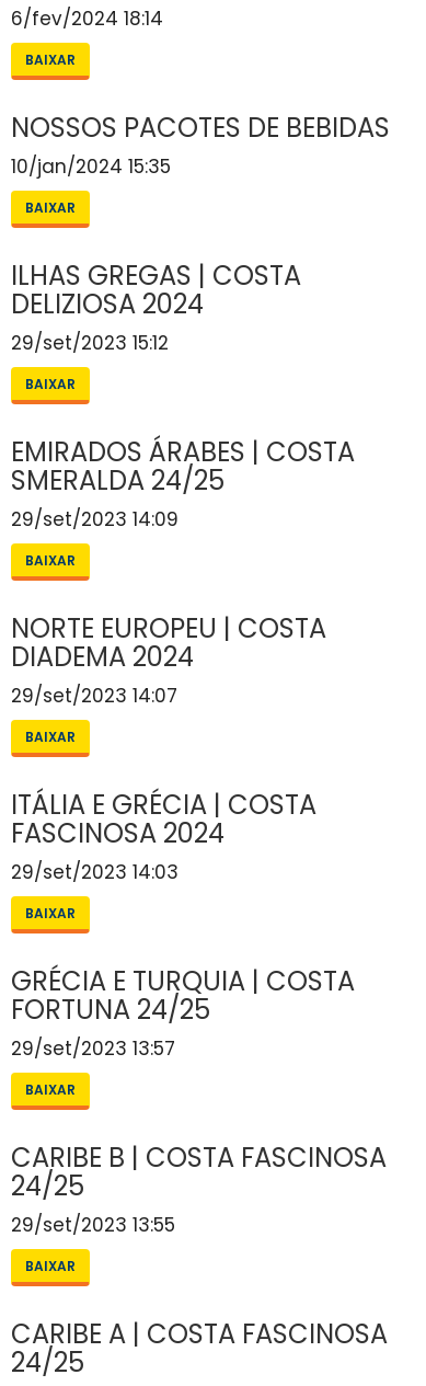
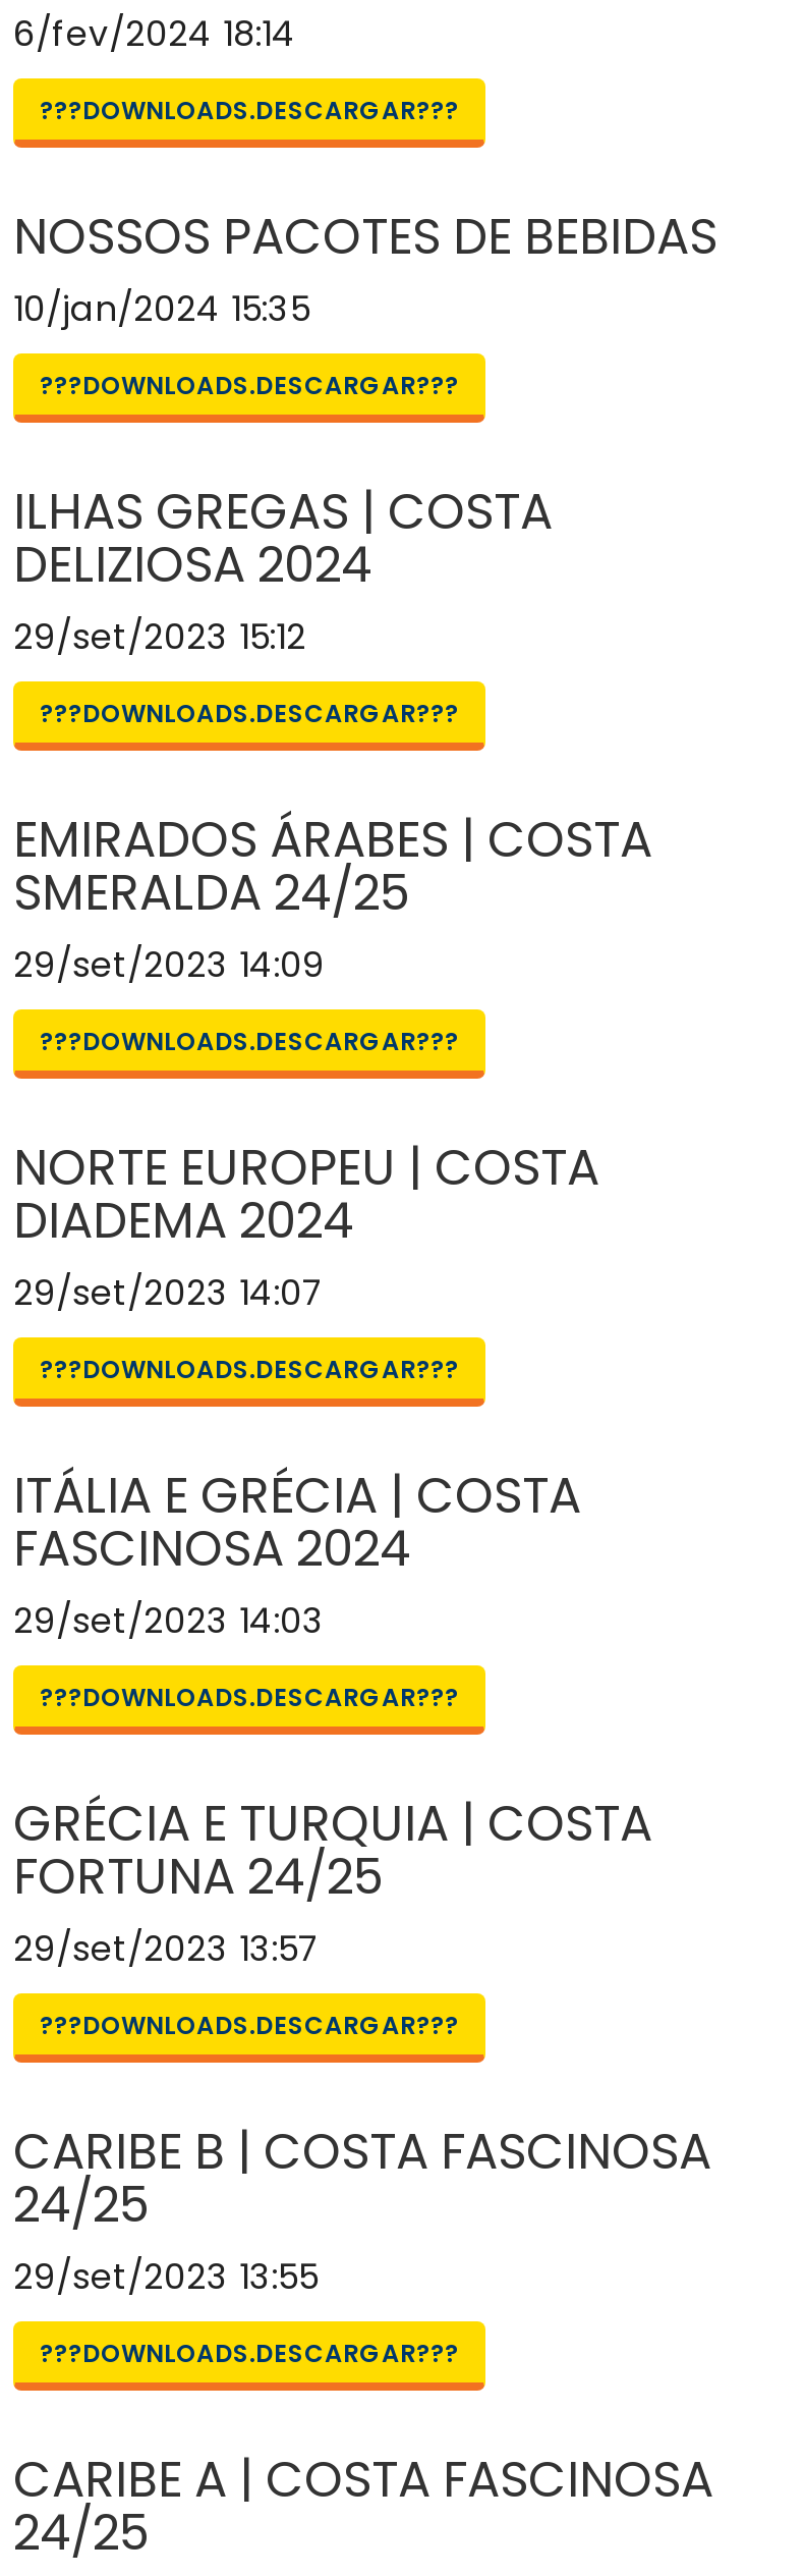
- BAIXAR
+ ???DOWNLOADS.DESCARGAR???

- BAIXAR
+ ???DOWNLOADS.DESCARGAR???

- BAIXAR
+ ???DOWNLOADS.DESCARGAR???

- BAIXAR
+ ???DOWNLOADS.DESCARGAR???

- BAIXAR
+ ???DOWNLOADS.DESCARGAR???

- BAIXAR
+ ???DOWNLOADS.DESCARGAR???

- BAIXAR
+ ???DOWNLOADS.DESCARGAR???

- BAIXAR
+ ???DOWNLOADS.DESCARGAR???
